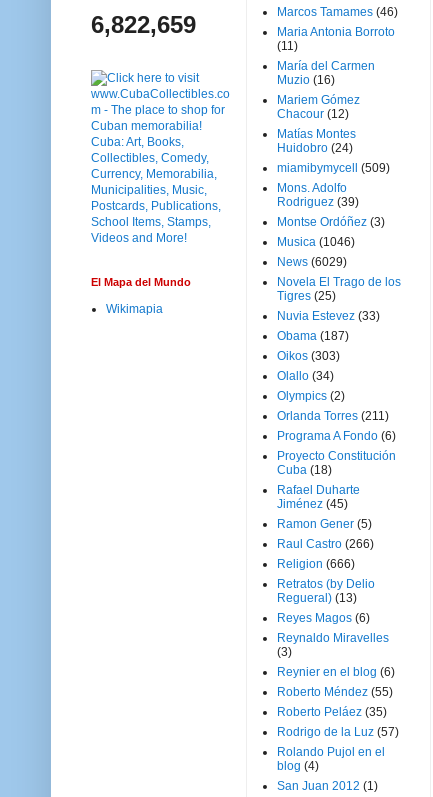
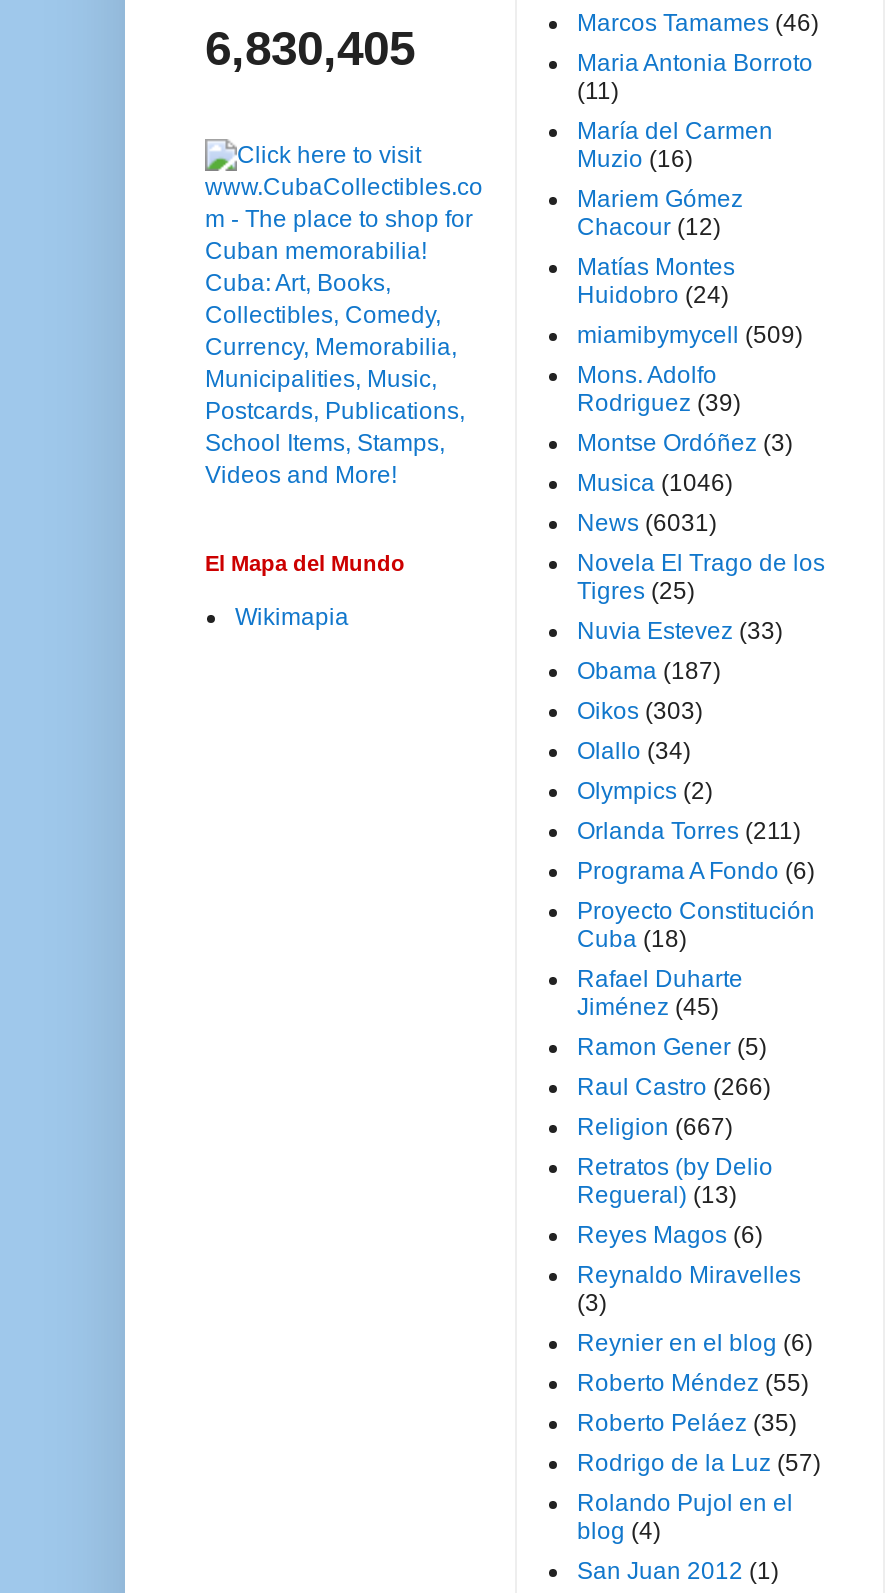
- 6,822,659
+ 6,830,405

- News (6029)
+ News (6031)

- Religion (666)
+ Religion (667)
